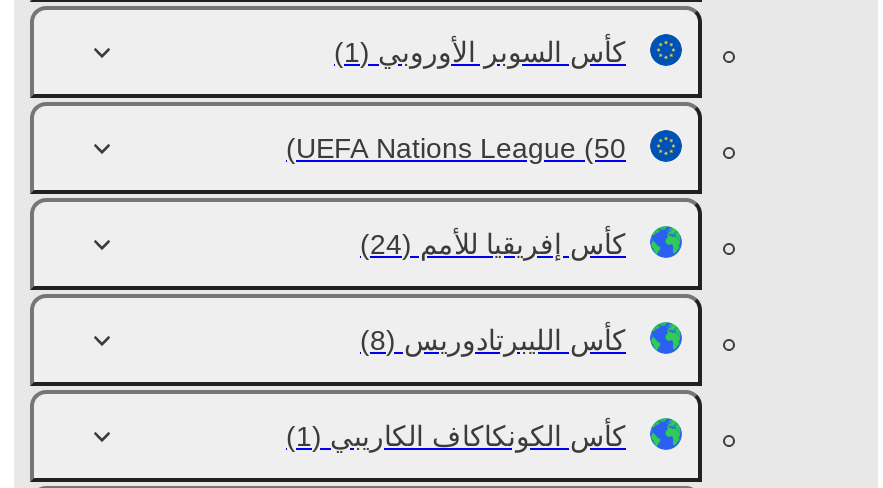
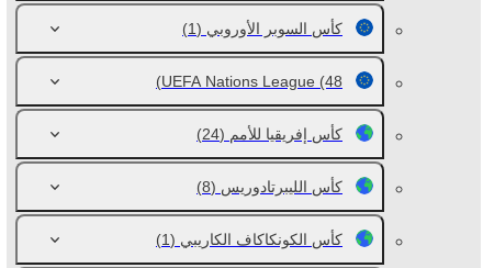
- UEFA Nations League (50)
+ UEFA Nations League (48)
